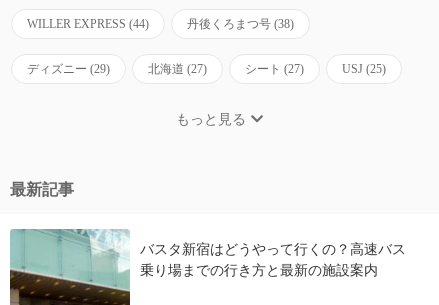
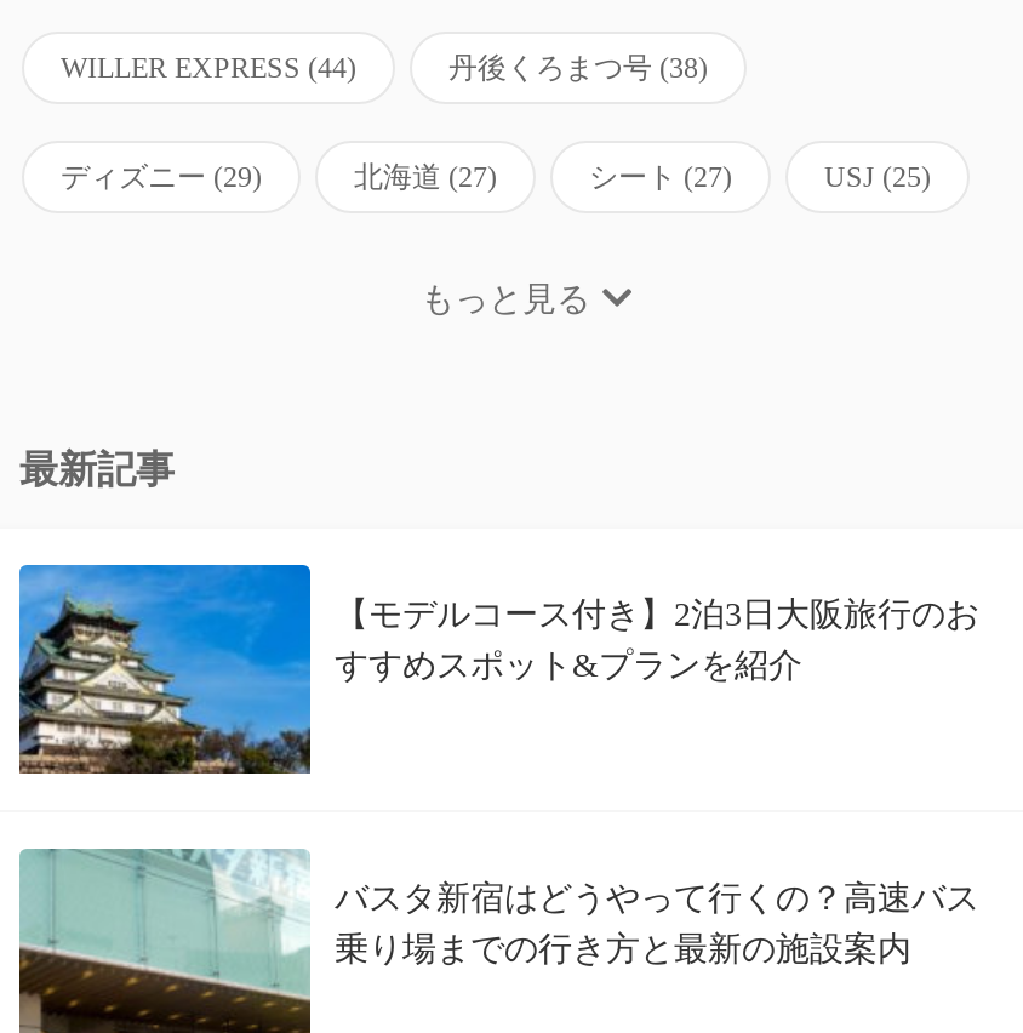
+ [image]
+ 【モデルコース付き】2泊3日大阪旅行のお
+ すすめスポット&プランを紹介
